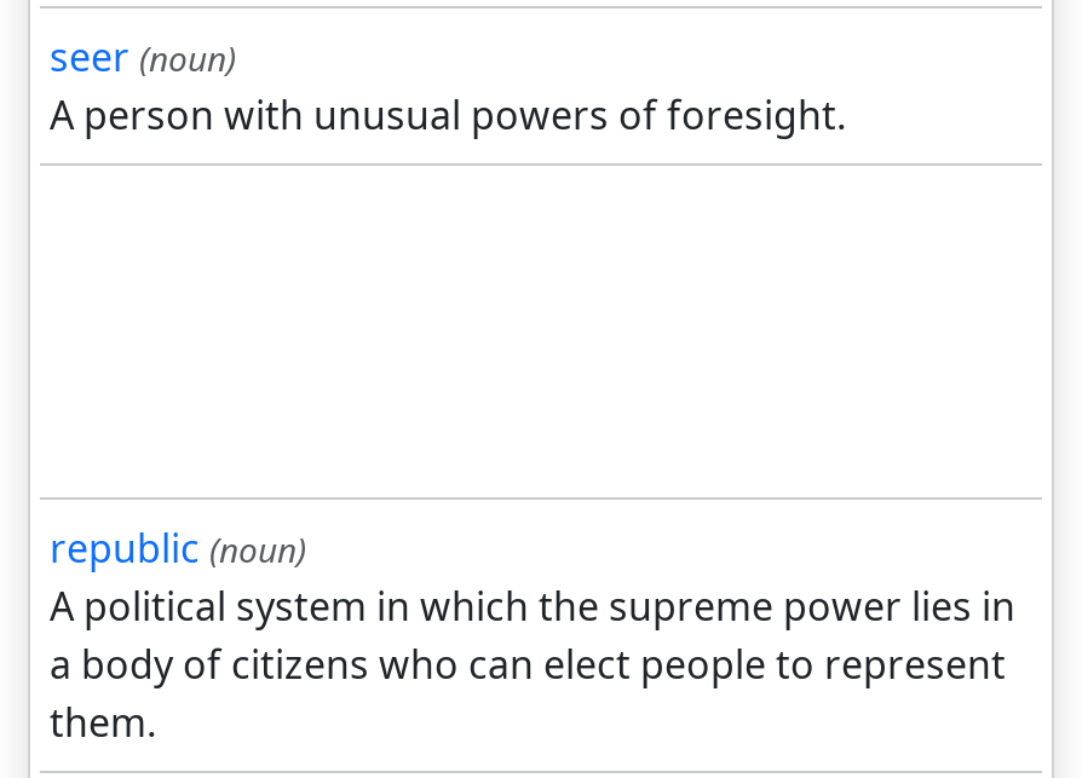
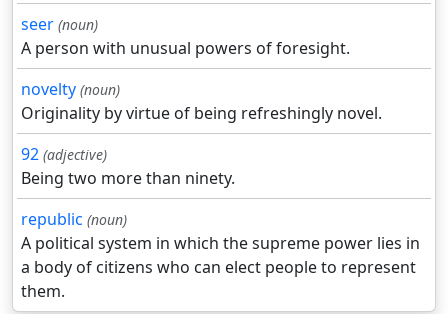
+ novelty (noun)
+ Originality by virtue of being refreshingly novel.
+ 92 (adjective)
+ Being two more than ninety.
